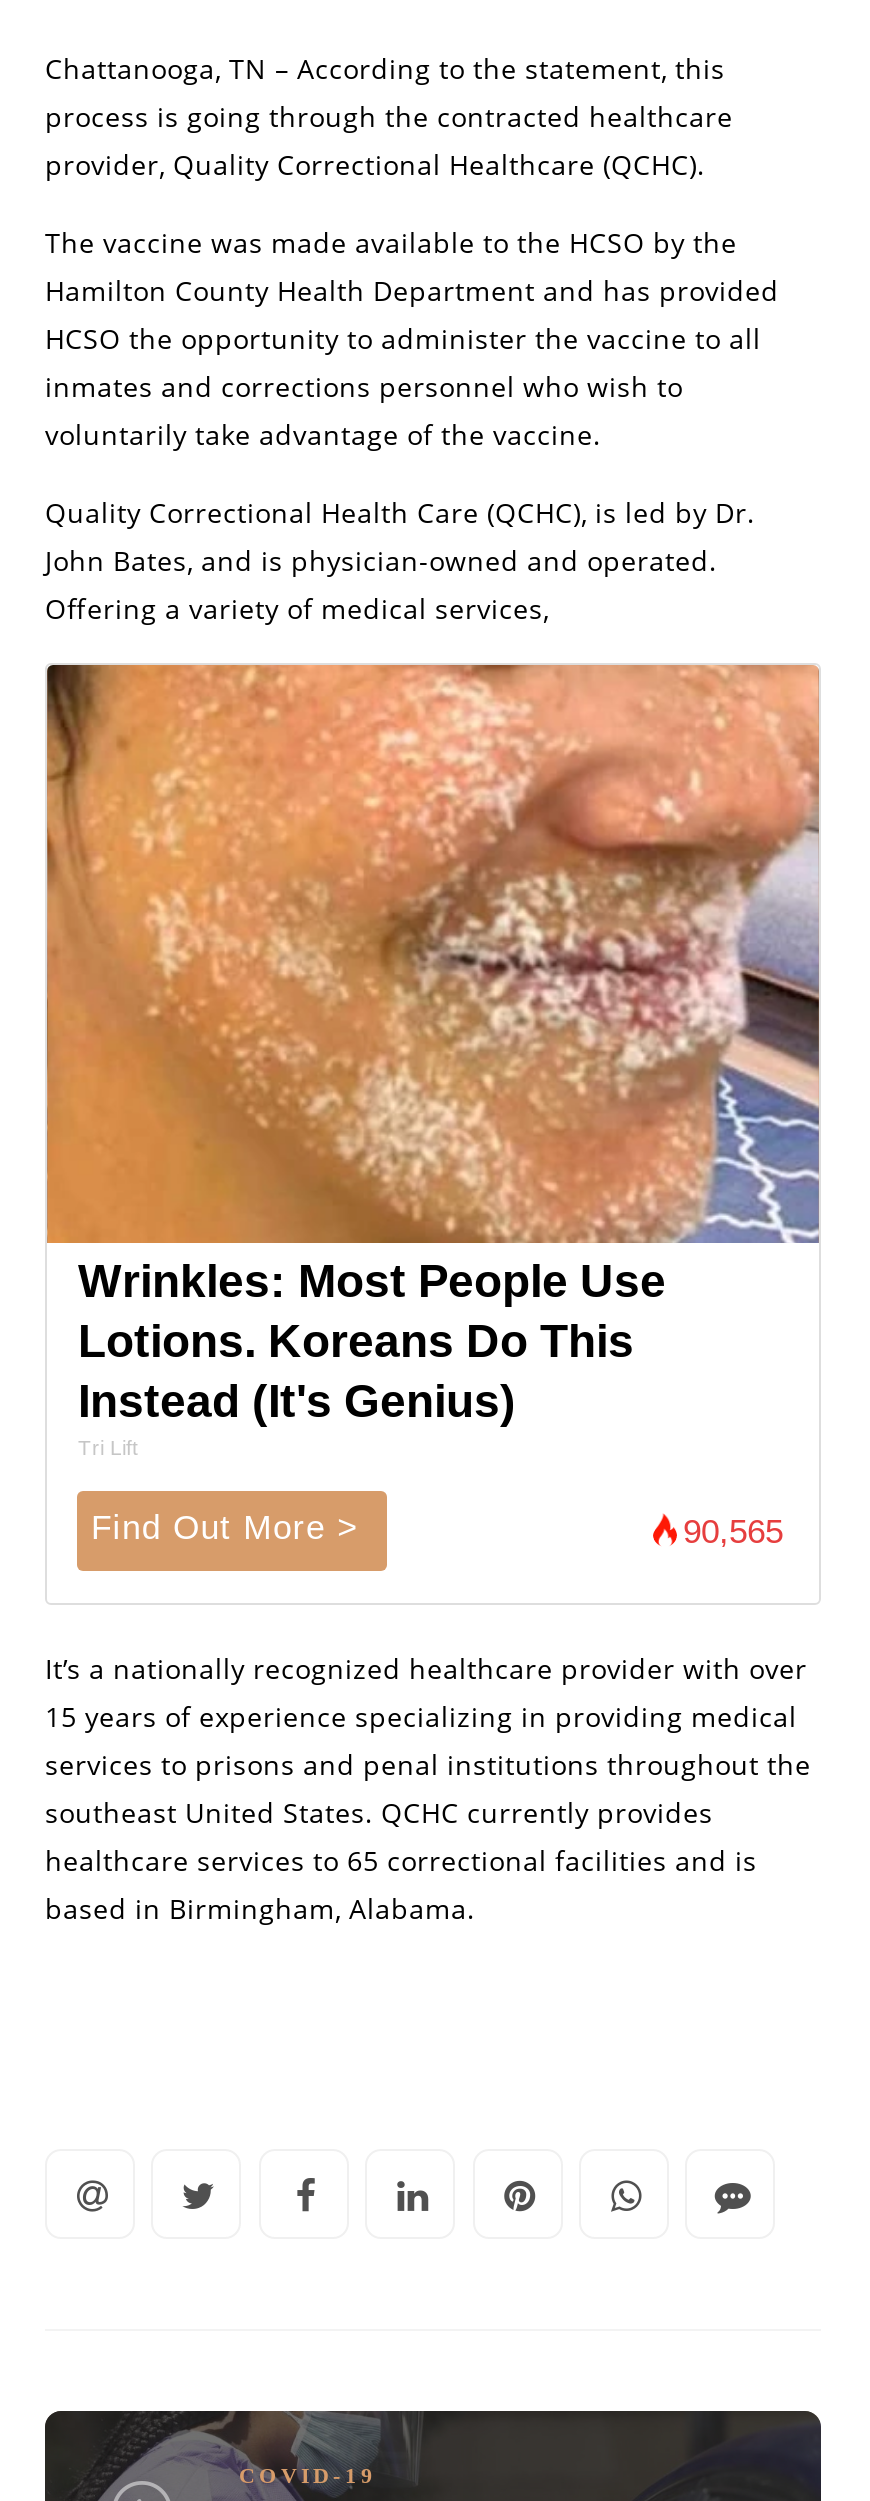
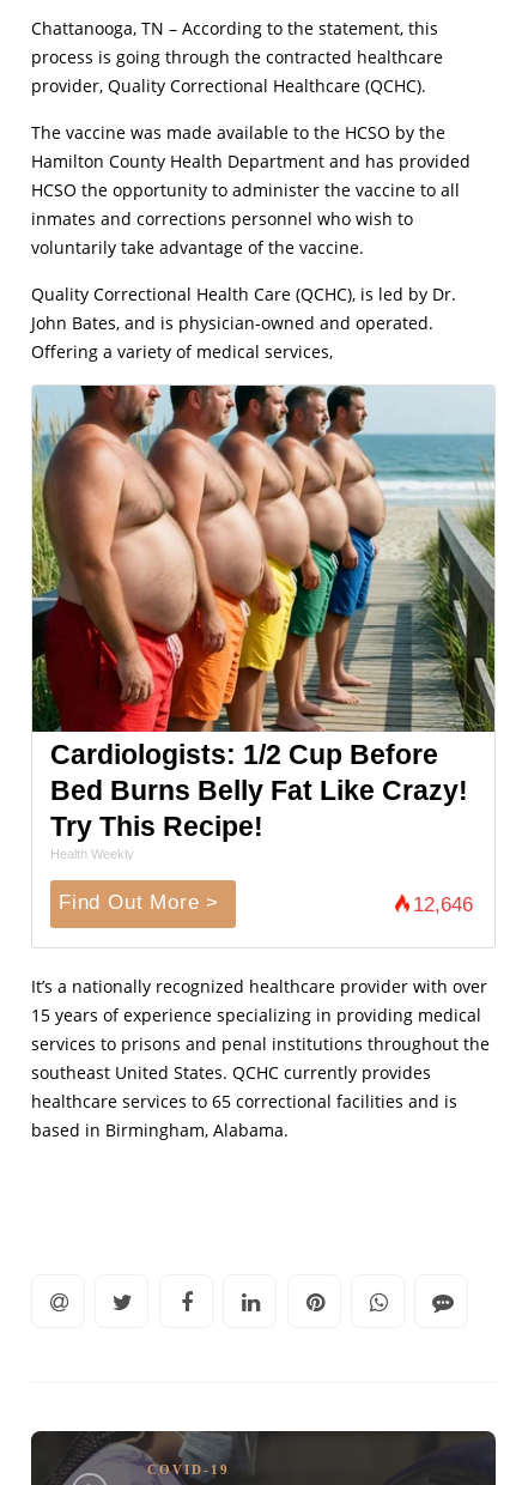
- [image]
- Wrinkles: Most People Use
- Lotions. Koreans Do This
- Instead (It's Genius)
- Tri Lift
+ [image]
+ Cardiologists: 1/2 Cup Before
+ Bed Burns Belly Fat Like Crazy!
+ Try This Recipe!
+ Health Weekly

- 90,565
+ 12,646
